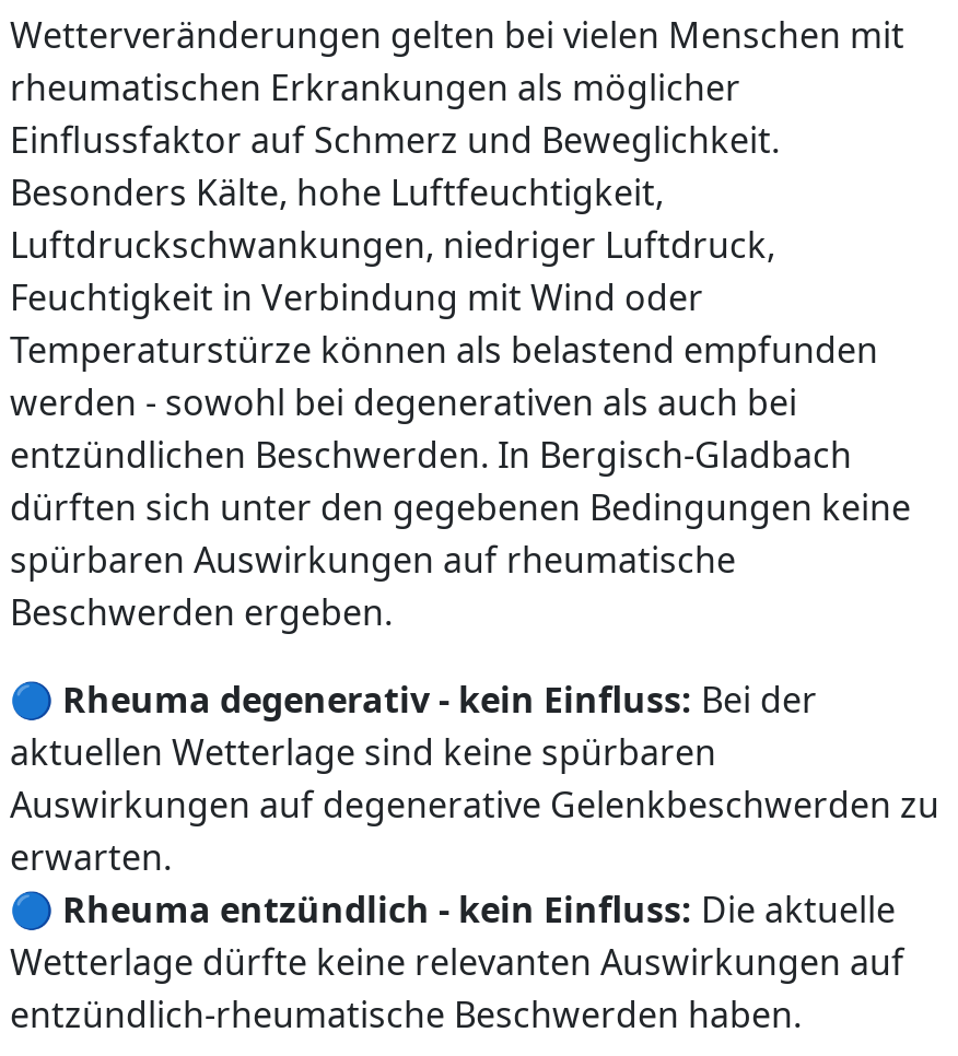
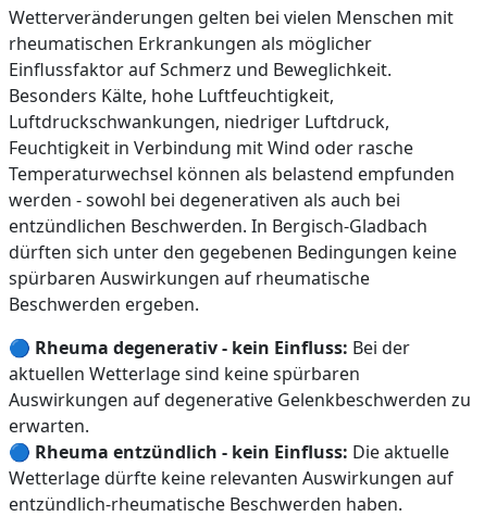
- Feuchtigkeit in Verbindung mit Wind oder
- Temperaturstürze können als belastend empfunden
+ Feuchtigkeit in Verbindung mit Wind oder rasche
+ Temperaturwechsel können als belastend empfunden
